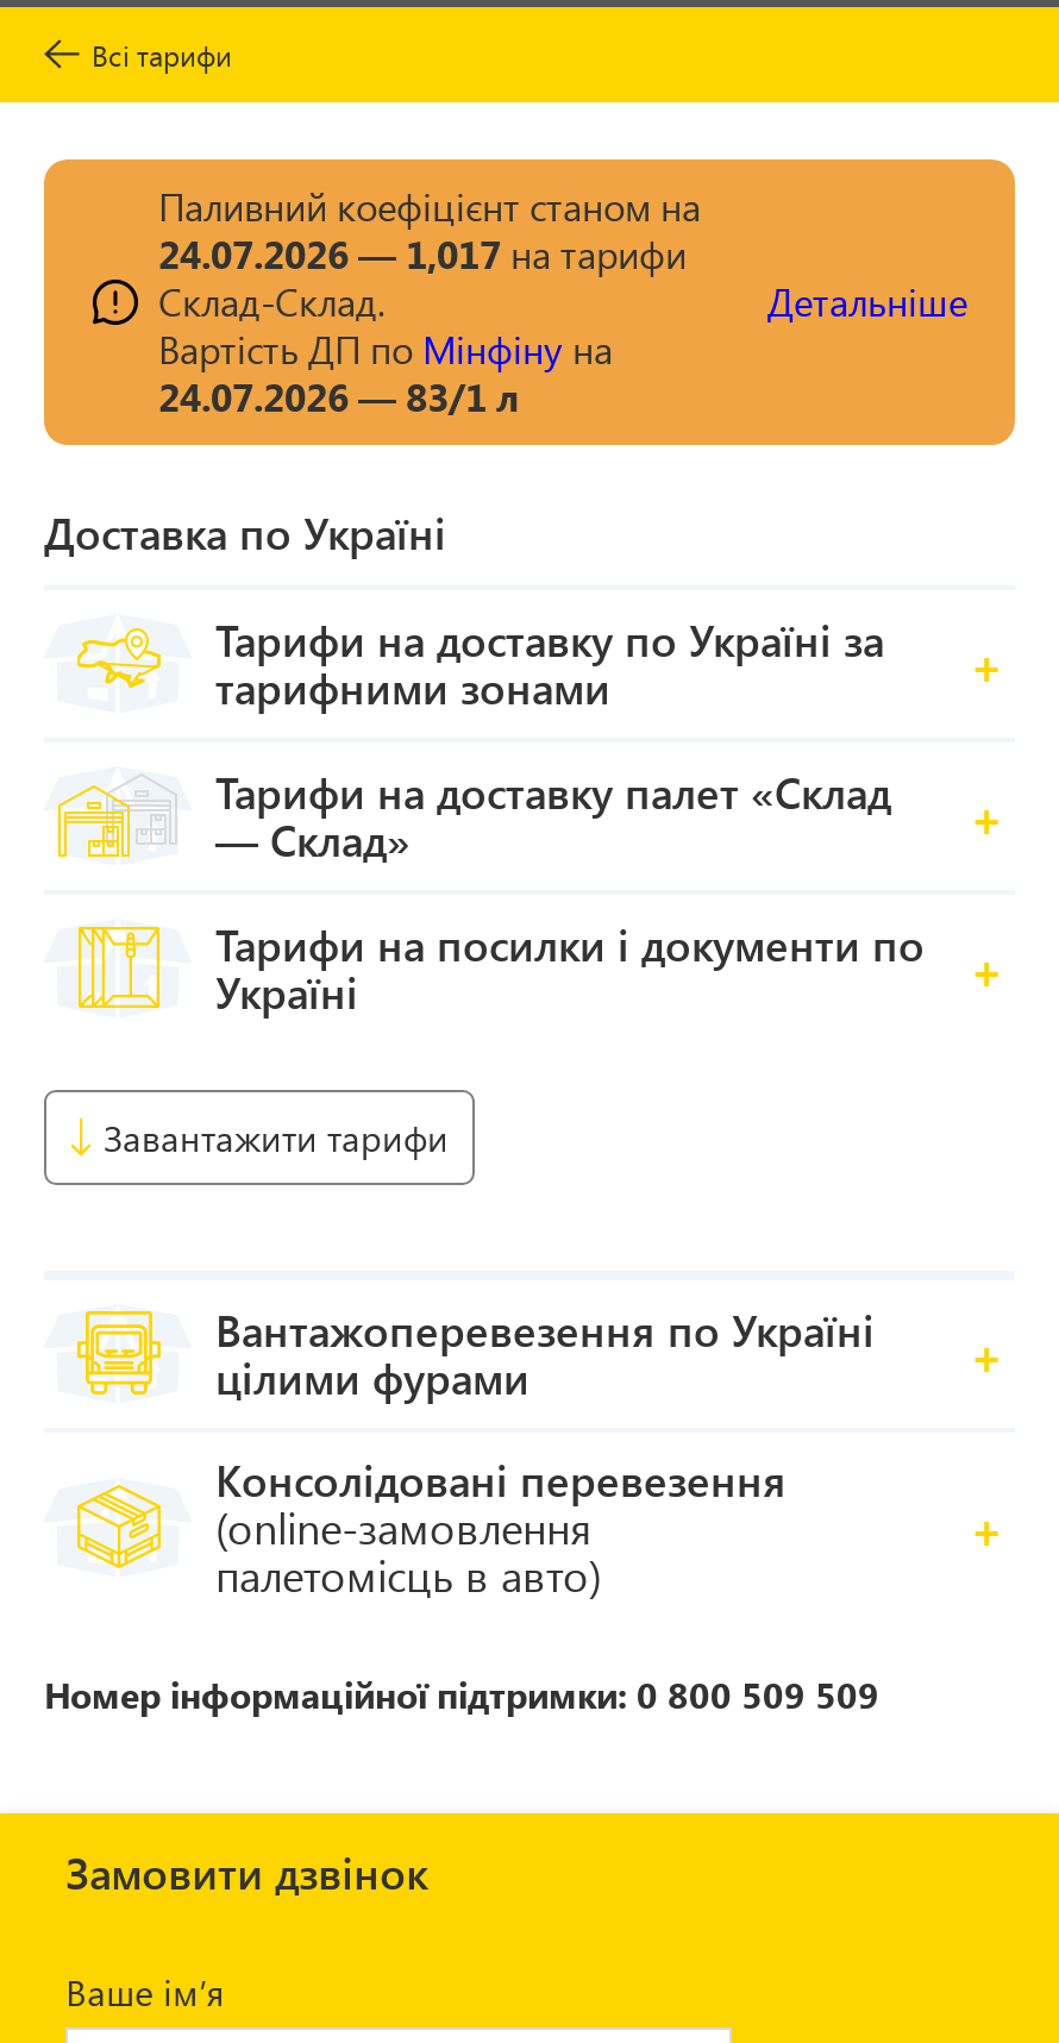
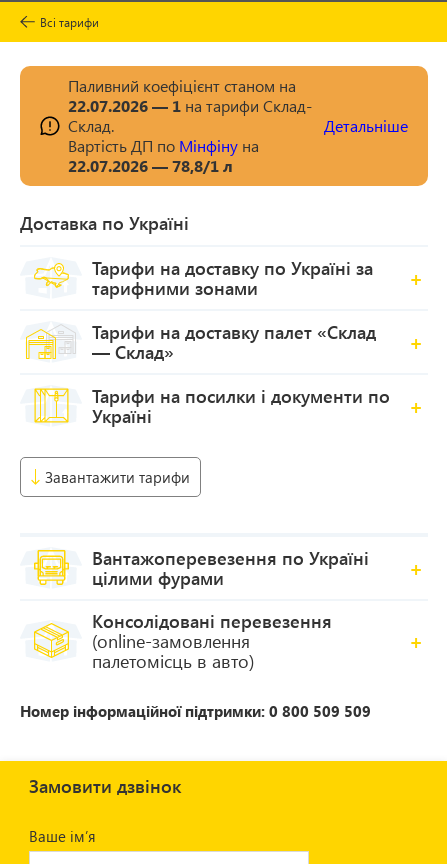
- 24.07.2026 — 1,017 на тарифи
- Склад-Склад.
+ 22.07.2026 — 1 на тарифи Склад-
+ Склад.

- 24.07.2026 — 83/1 л
+ 22.07.2026 — 78,8/1 л
